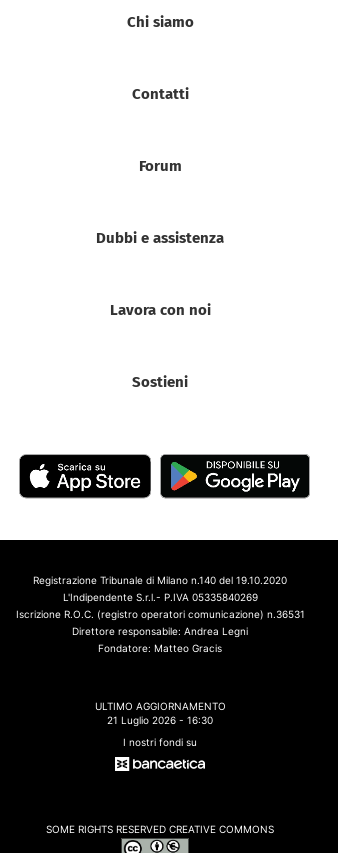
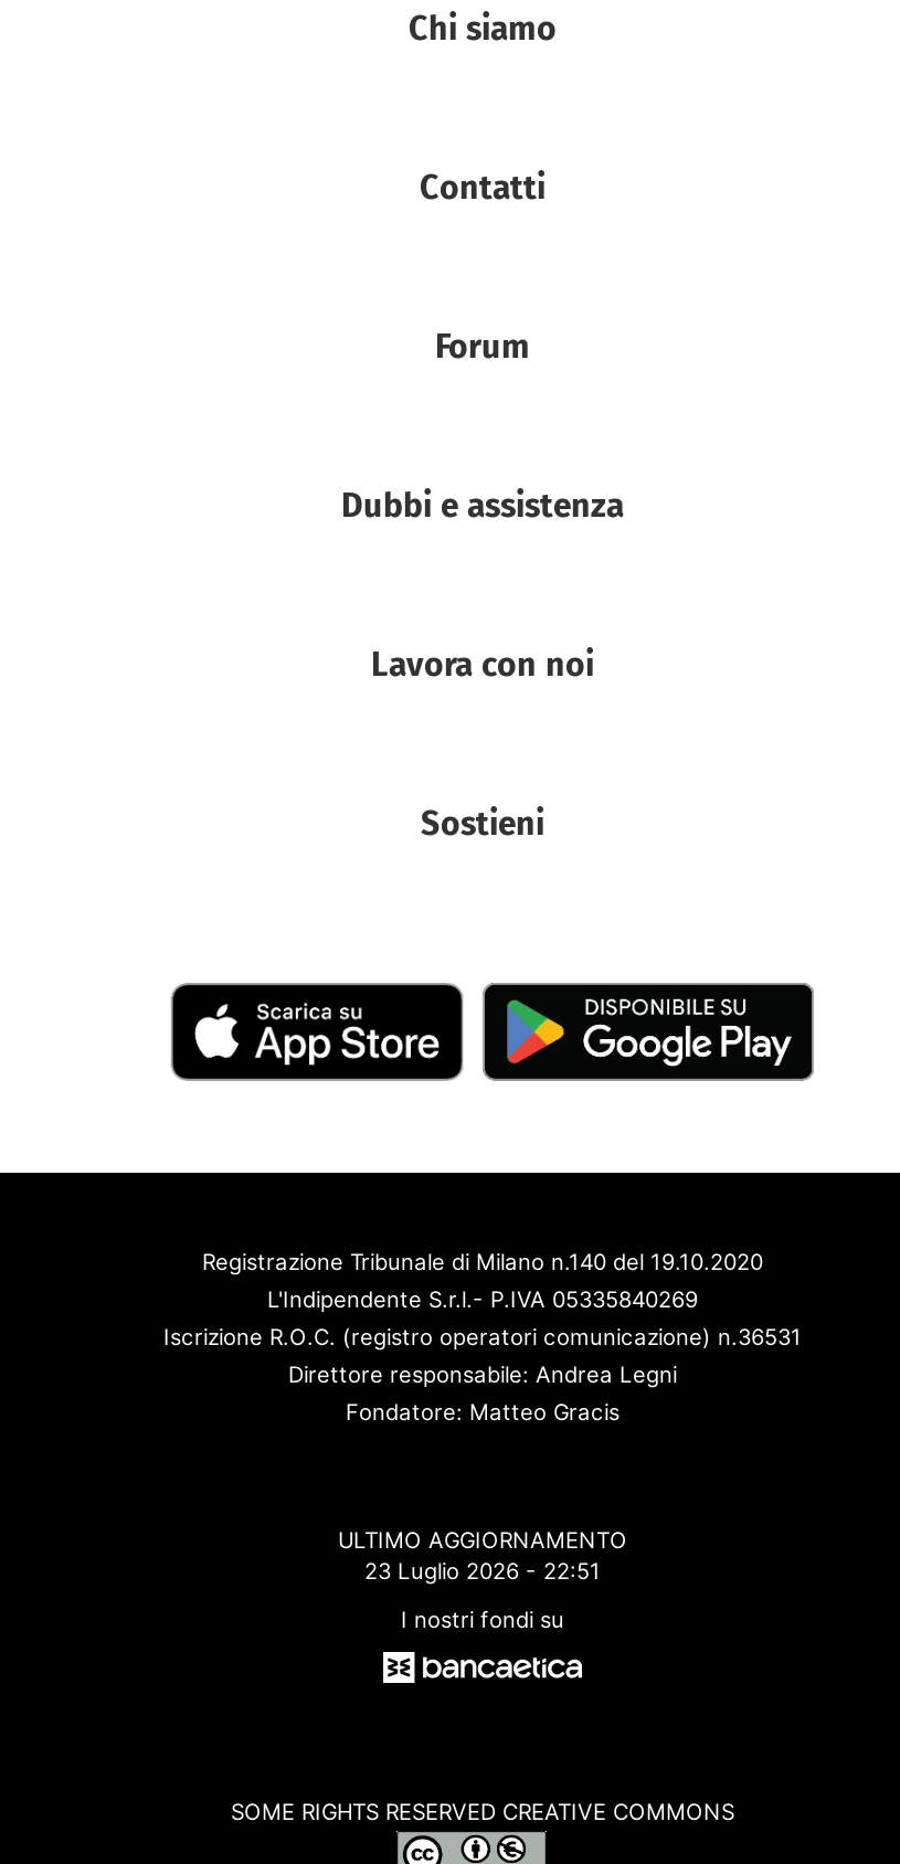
- 21 Luglio 2026 - 16:30
+ 23 Luglio 2026 - 22:51
